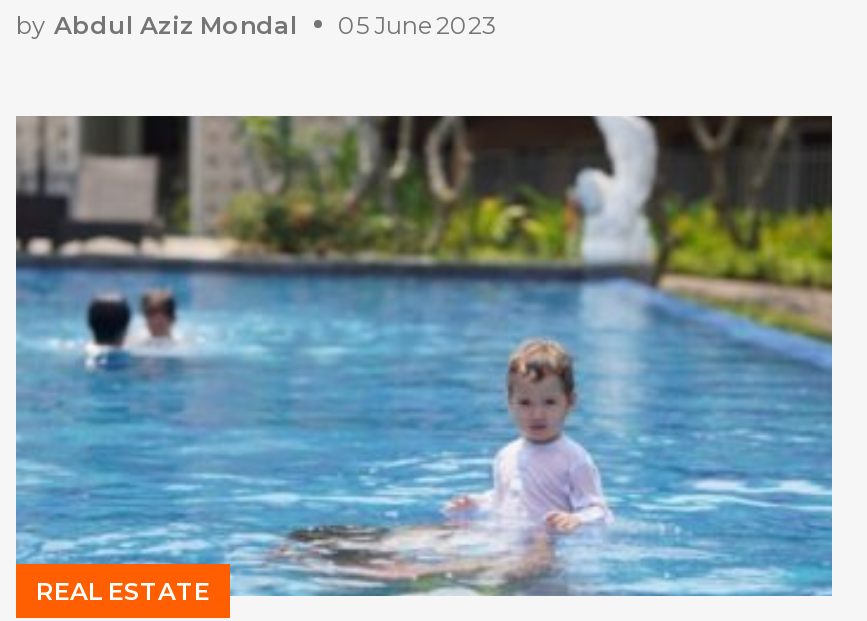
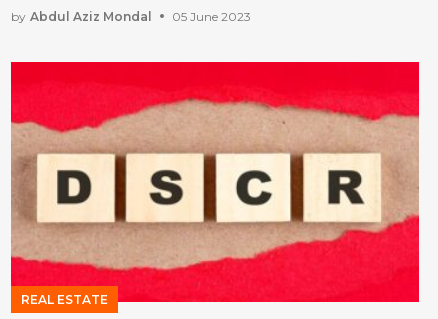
- [image]
+ [image]
